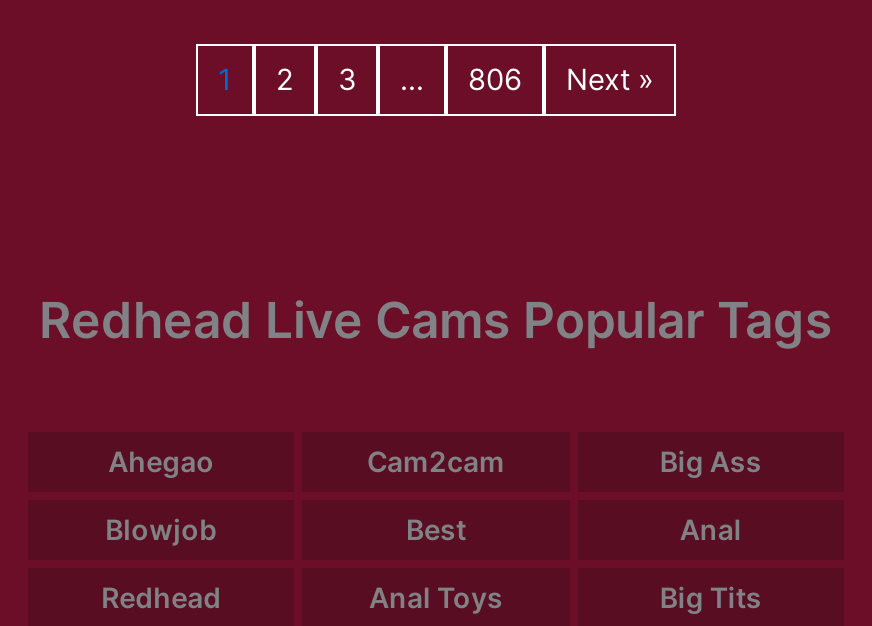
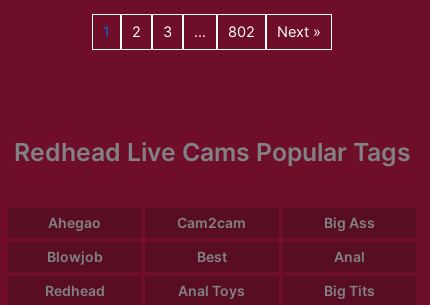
- 806
+ 802
